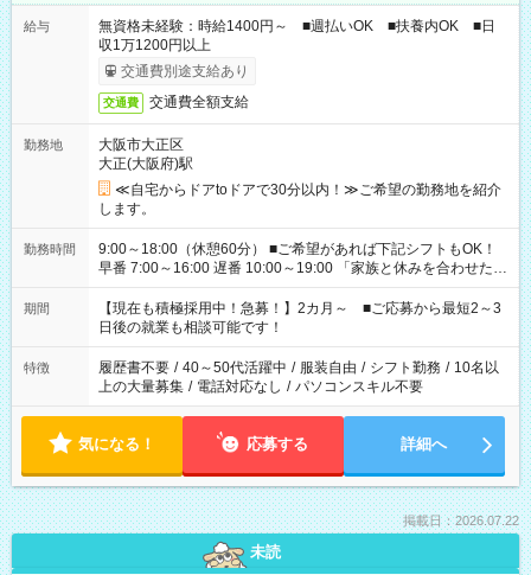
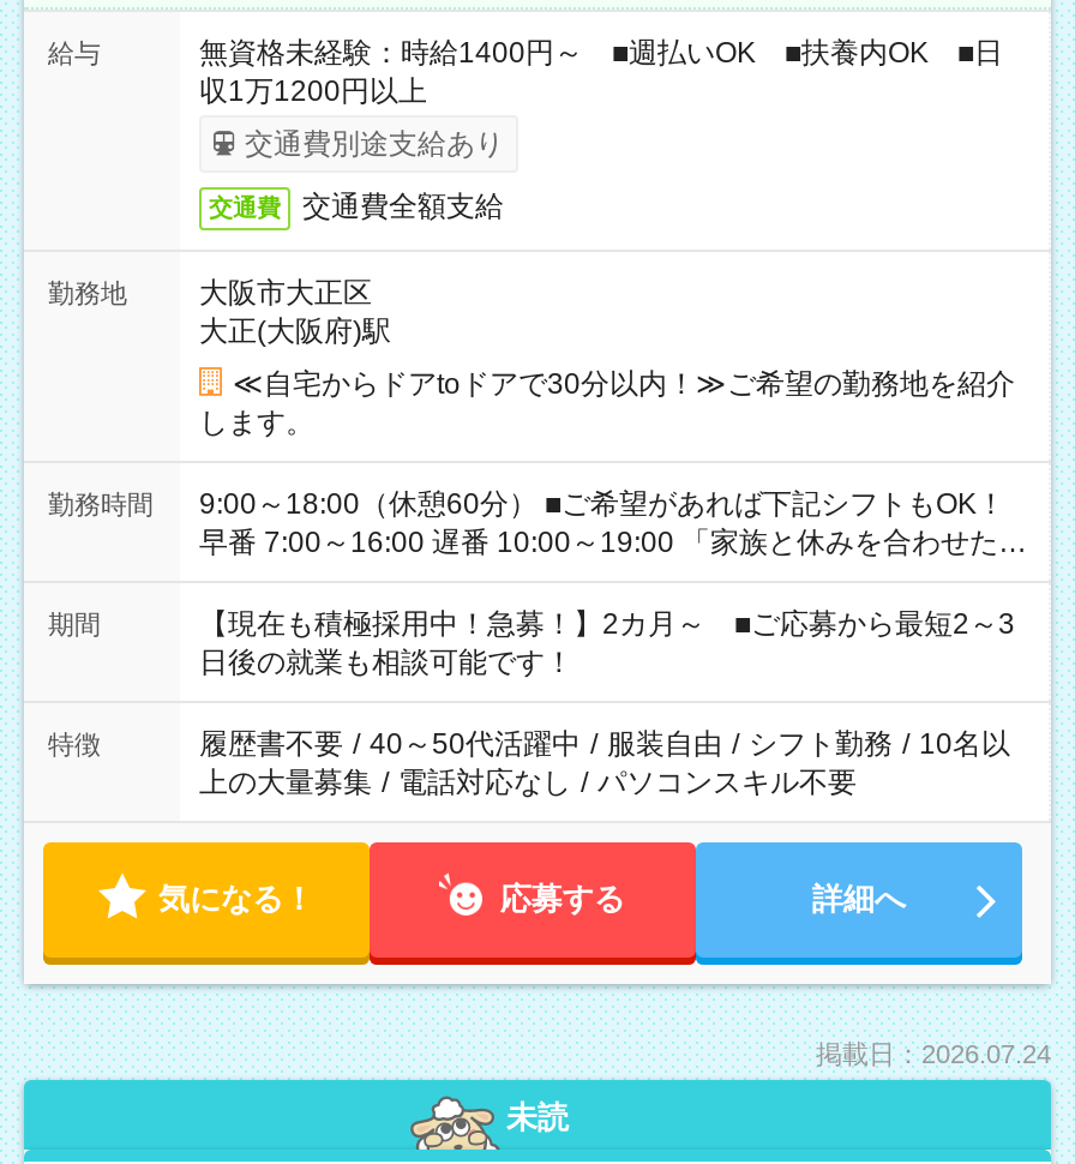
- 掲載日：2026.07.22
+ 掲載日：2026.07.24
